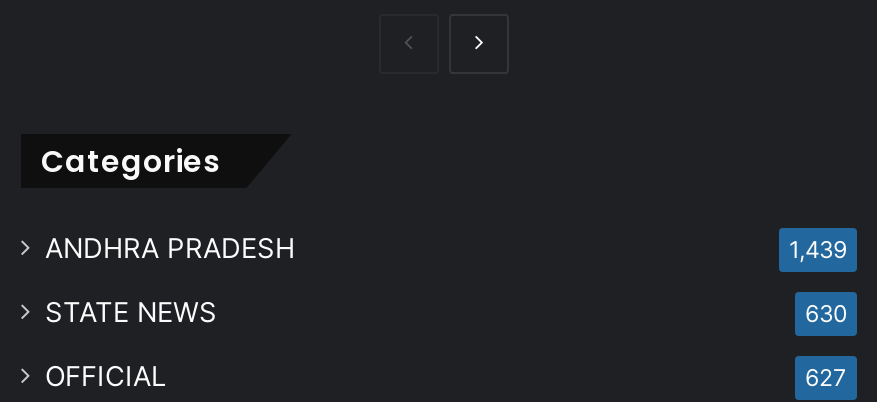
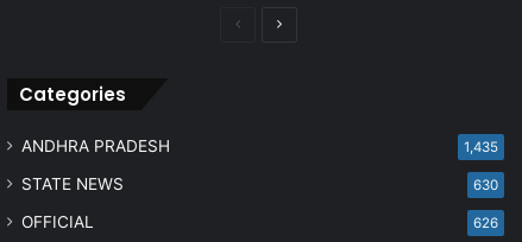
- 1,439
+ 1,435

- 627
+ 626
